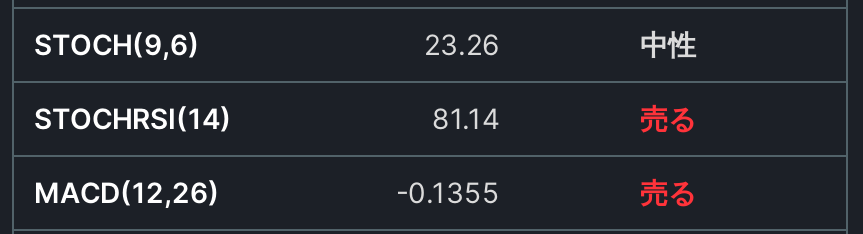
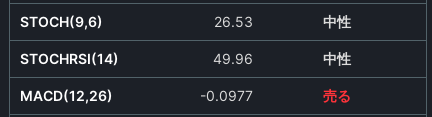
- 23.26
+ 26.53

- 81.14
- 売る
+ 49.96
+ 中性

- -0.1355
+ -0.0977
